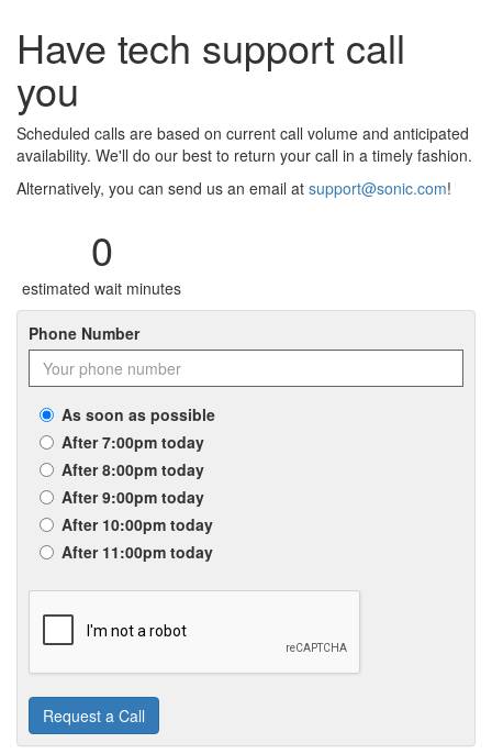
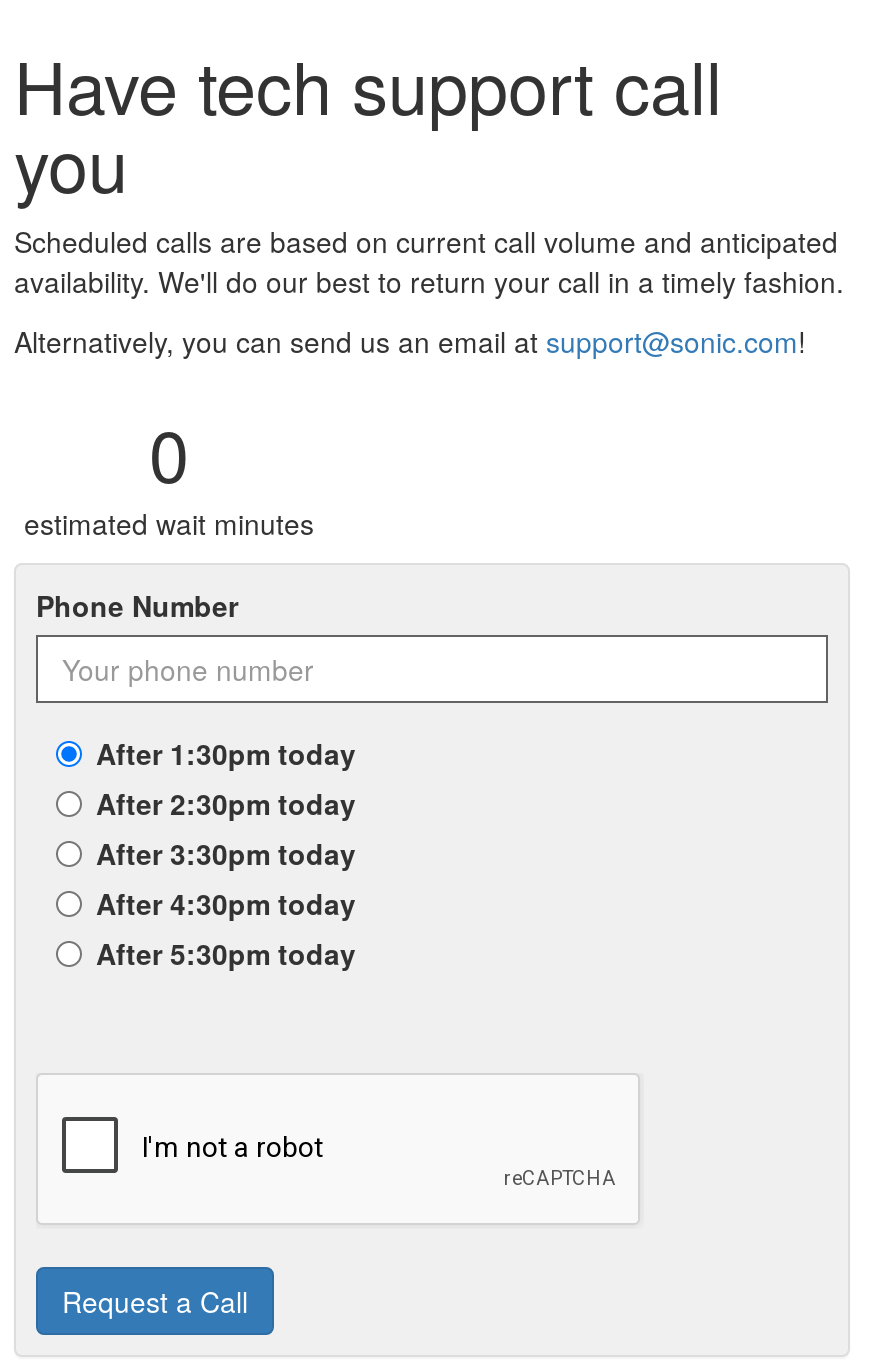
- As soon as possible
- After 7:00pm today
- After 8:00pm today
- After 9:00pm today
- After 10:00pm today
- After 11:00pm today
+ After 1:30pm today
+ After 2:30pm today
+ After 3:30pm today
+ After 4:30pm today
+ After 5:30pm today
